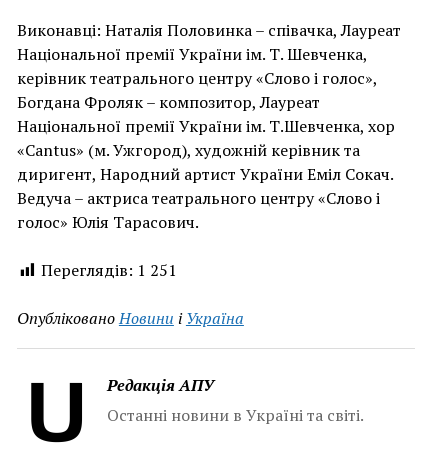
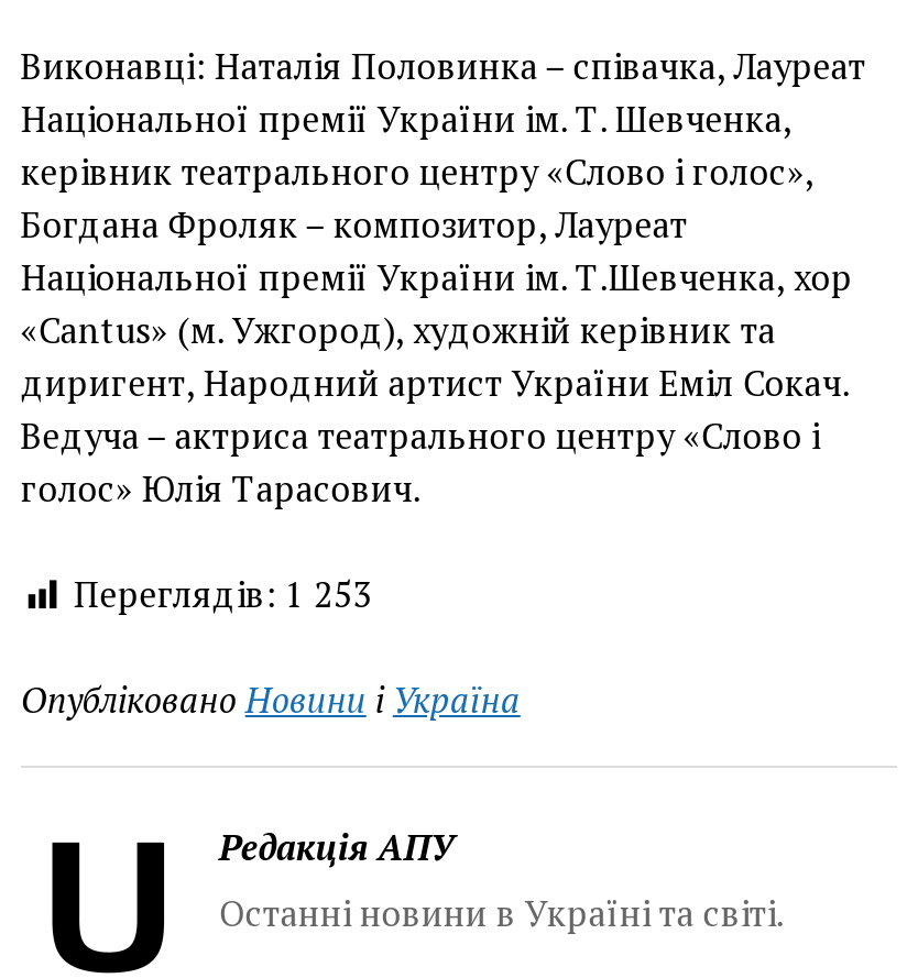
- Переглядів: 1 251
+ Переглядів: 1 253
